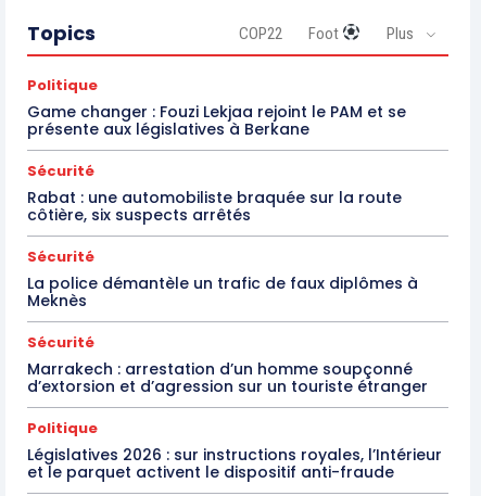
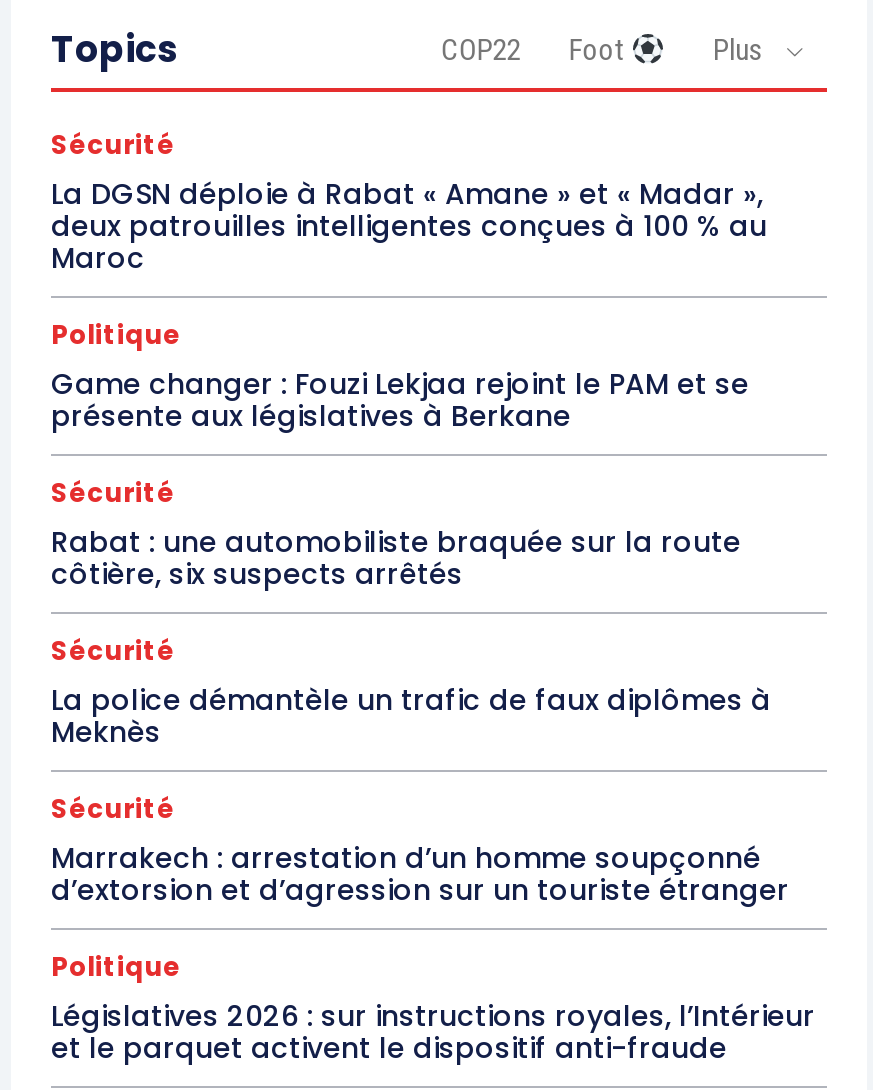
+ Sécurité
+ La DGSN déploie à Rabat « Amane » et « Madar »,
+ deux patrouilles intelligentes conçues à 100 % au
+ Maroc
